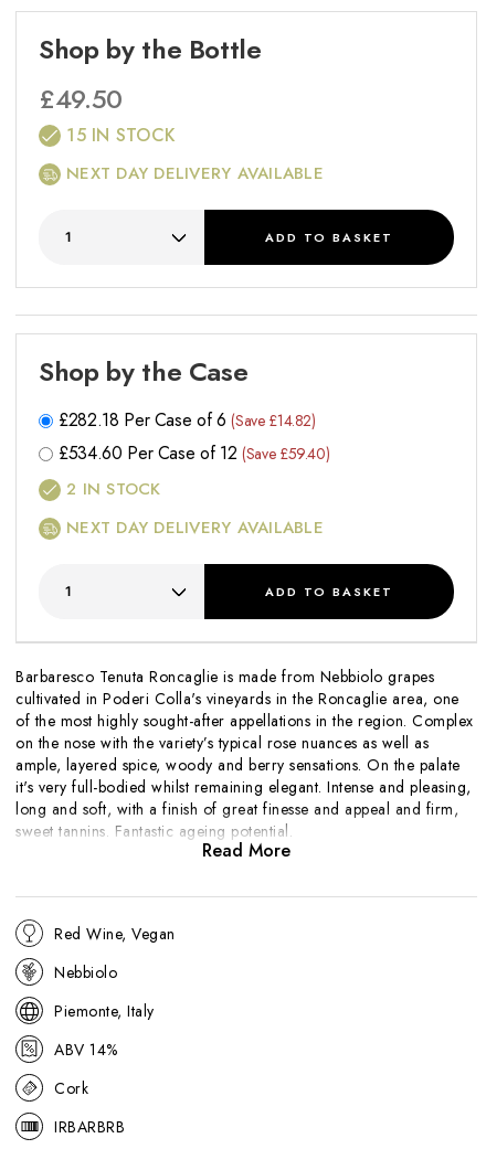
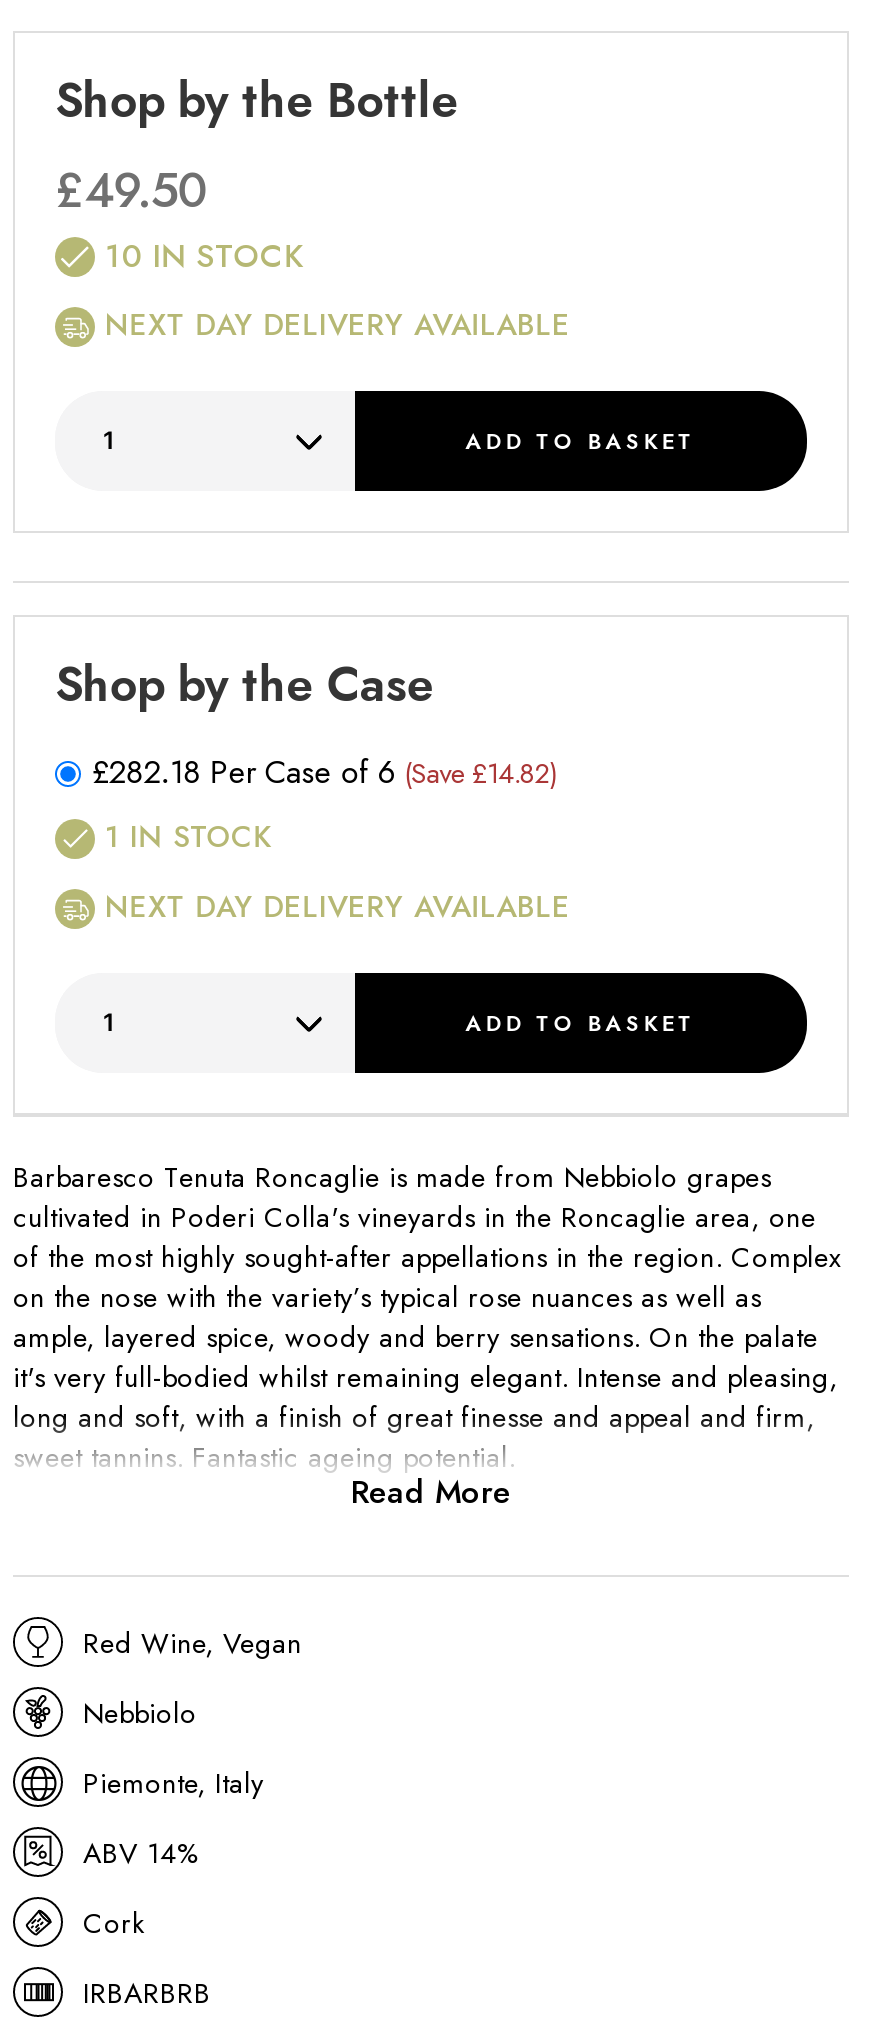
- 15 IN STOCK
+ 10 IN STOCK

- £534.60 Per Case of 12 (Save £59.40)
- 2 IN STOCK
+ 1 IN STOCK
